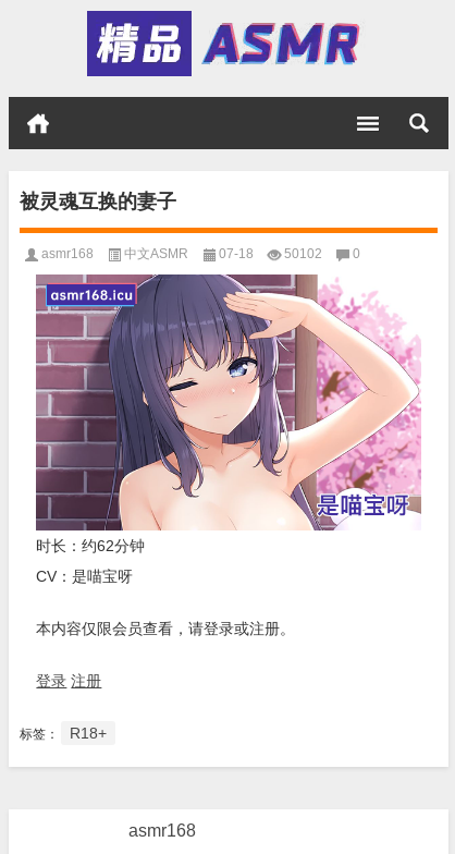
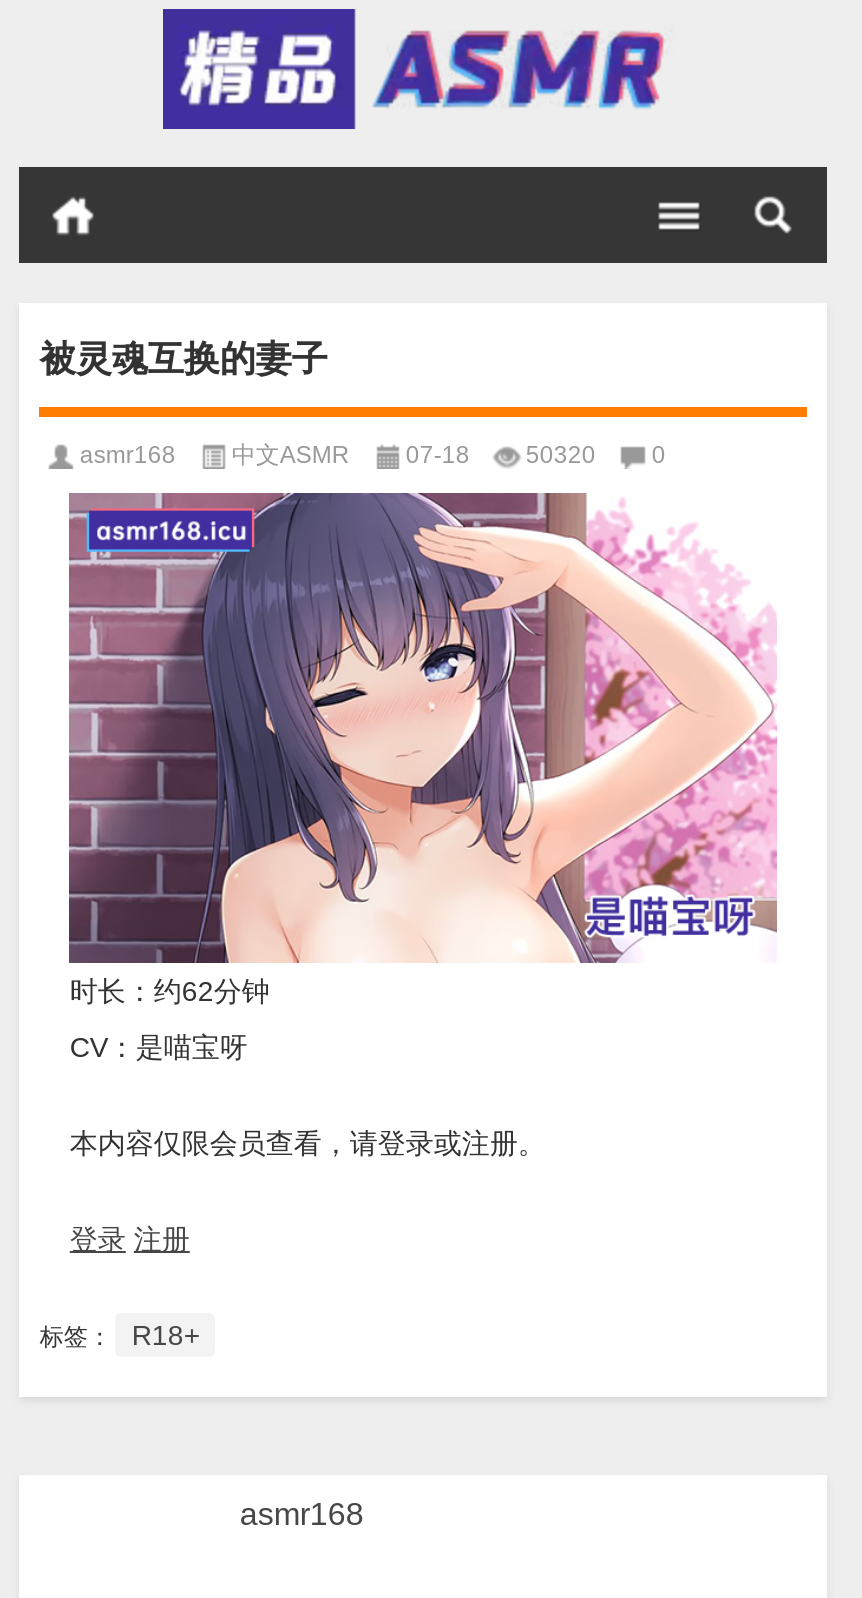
- asmr168 中文ASMR 07-18 50102 0
+ asmr168 中文ASMR 07-18 50320 0
